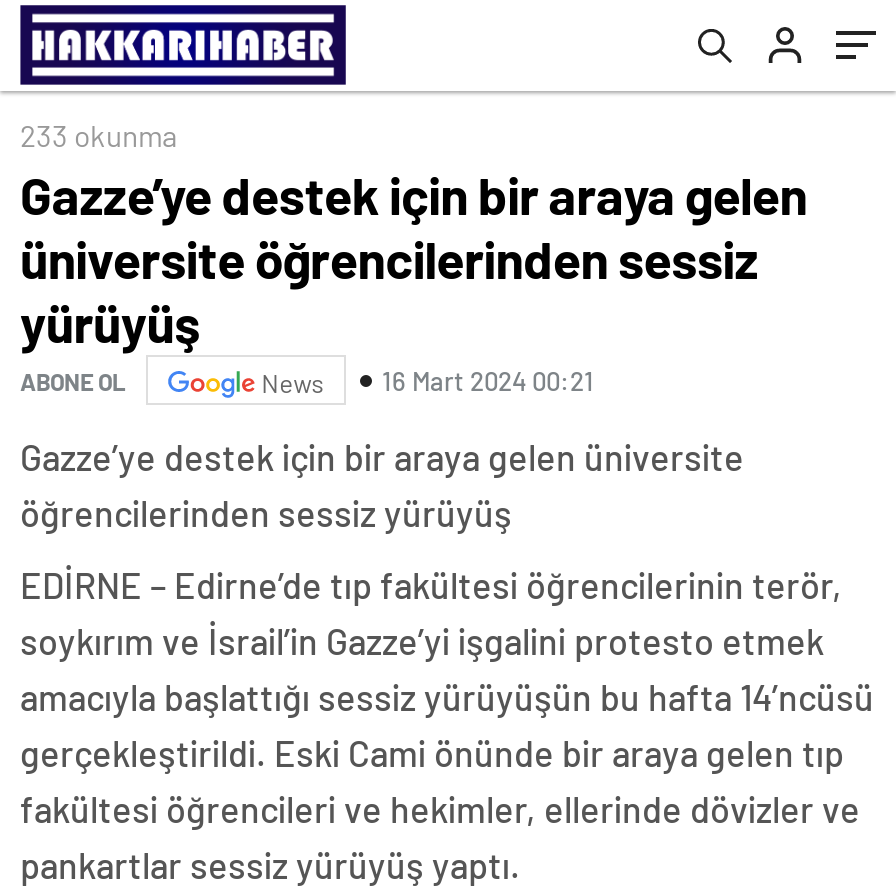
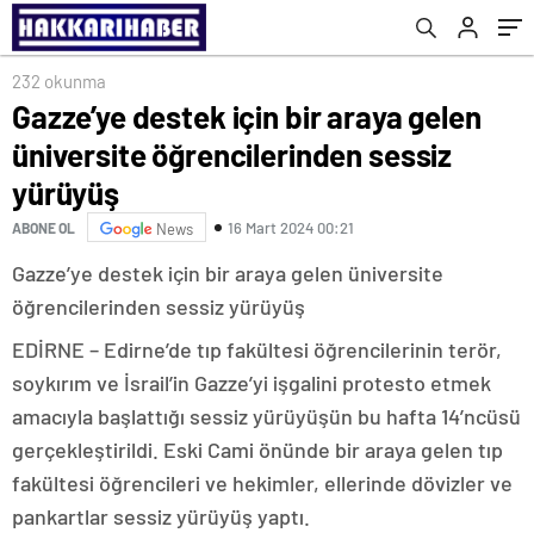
- 233 okunma
+ 232 okunma
